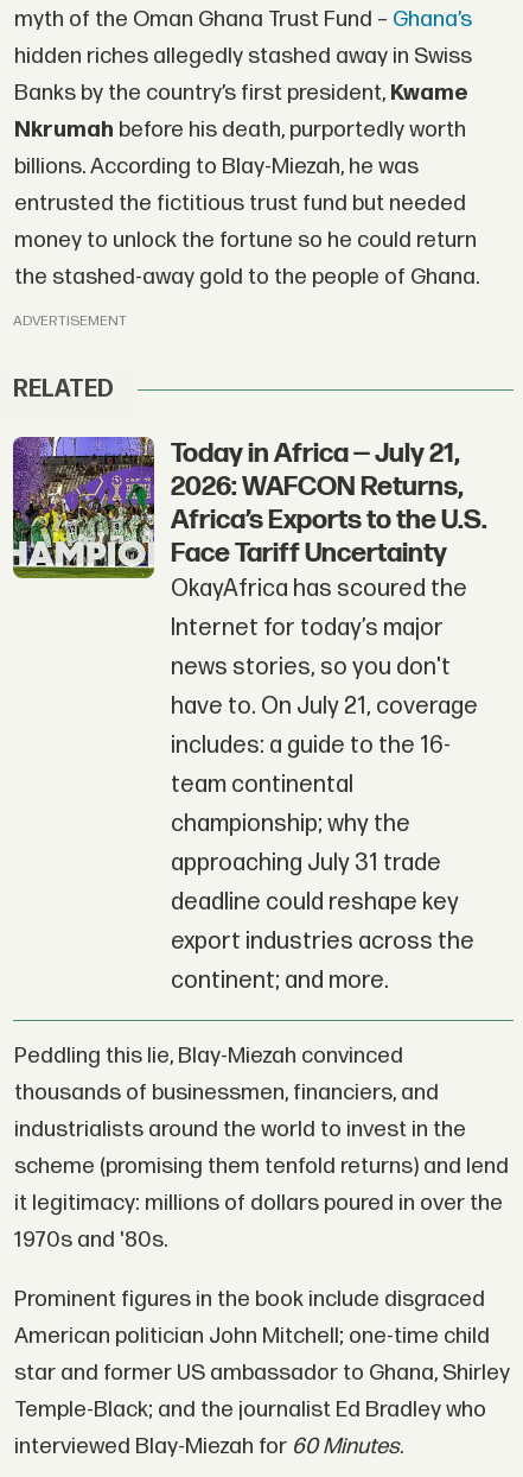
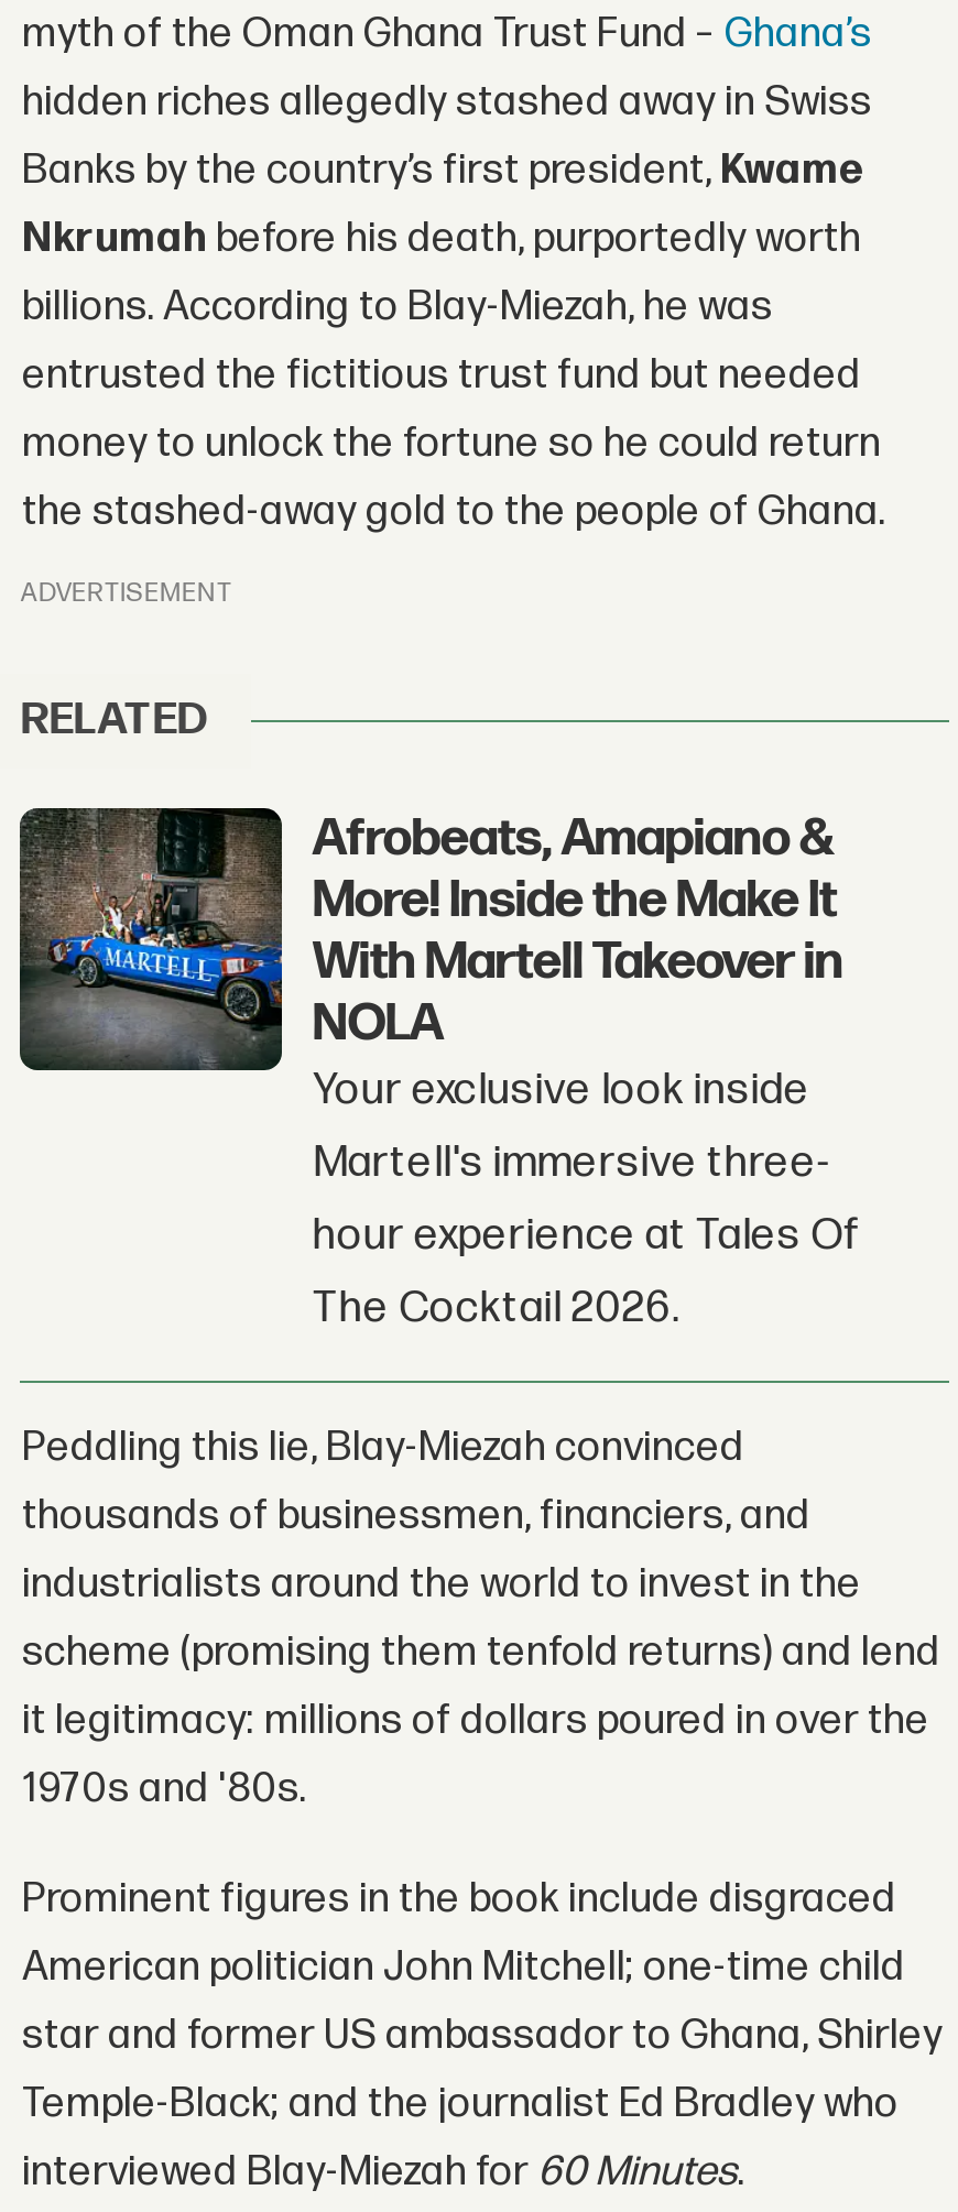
- [image]
- Today in Africa — July 21,
- 2026: WAFCON Returns,
- Africa’s Exports to the U.S.
- Face Tariff Uncertainty
- OkayAfrica has scoured the
- Internet for today’s major
- news stories, so you don't
- have to. On July 21, coverage
- includes: a guide to the 16-
- team continental
- championship; why the
- approaching July 31 trade
- deadline could reshape key
- export industries across the
- continent; and more.
+ [image]
+ Afrobeats, Amapiano &
+ More! Inside the Make It
+ With Martell Takeover in
+ NOLA
+ Your exclusive look inside
+ Martell's immersive three-
+ hour experience at Tales Of
+ The Cocktail 2026.
